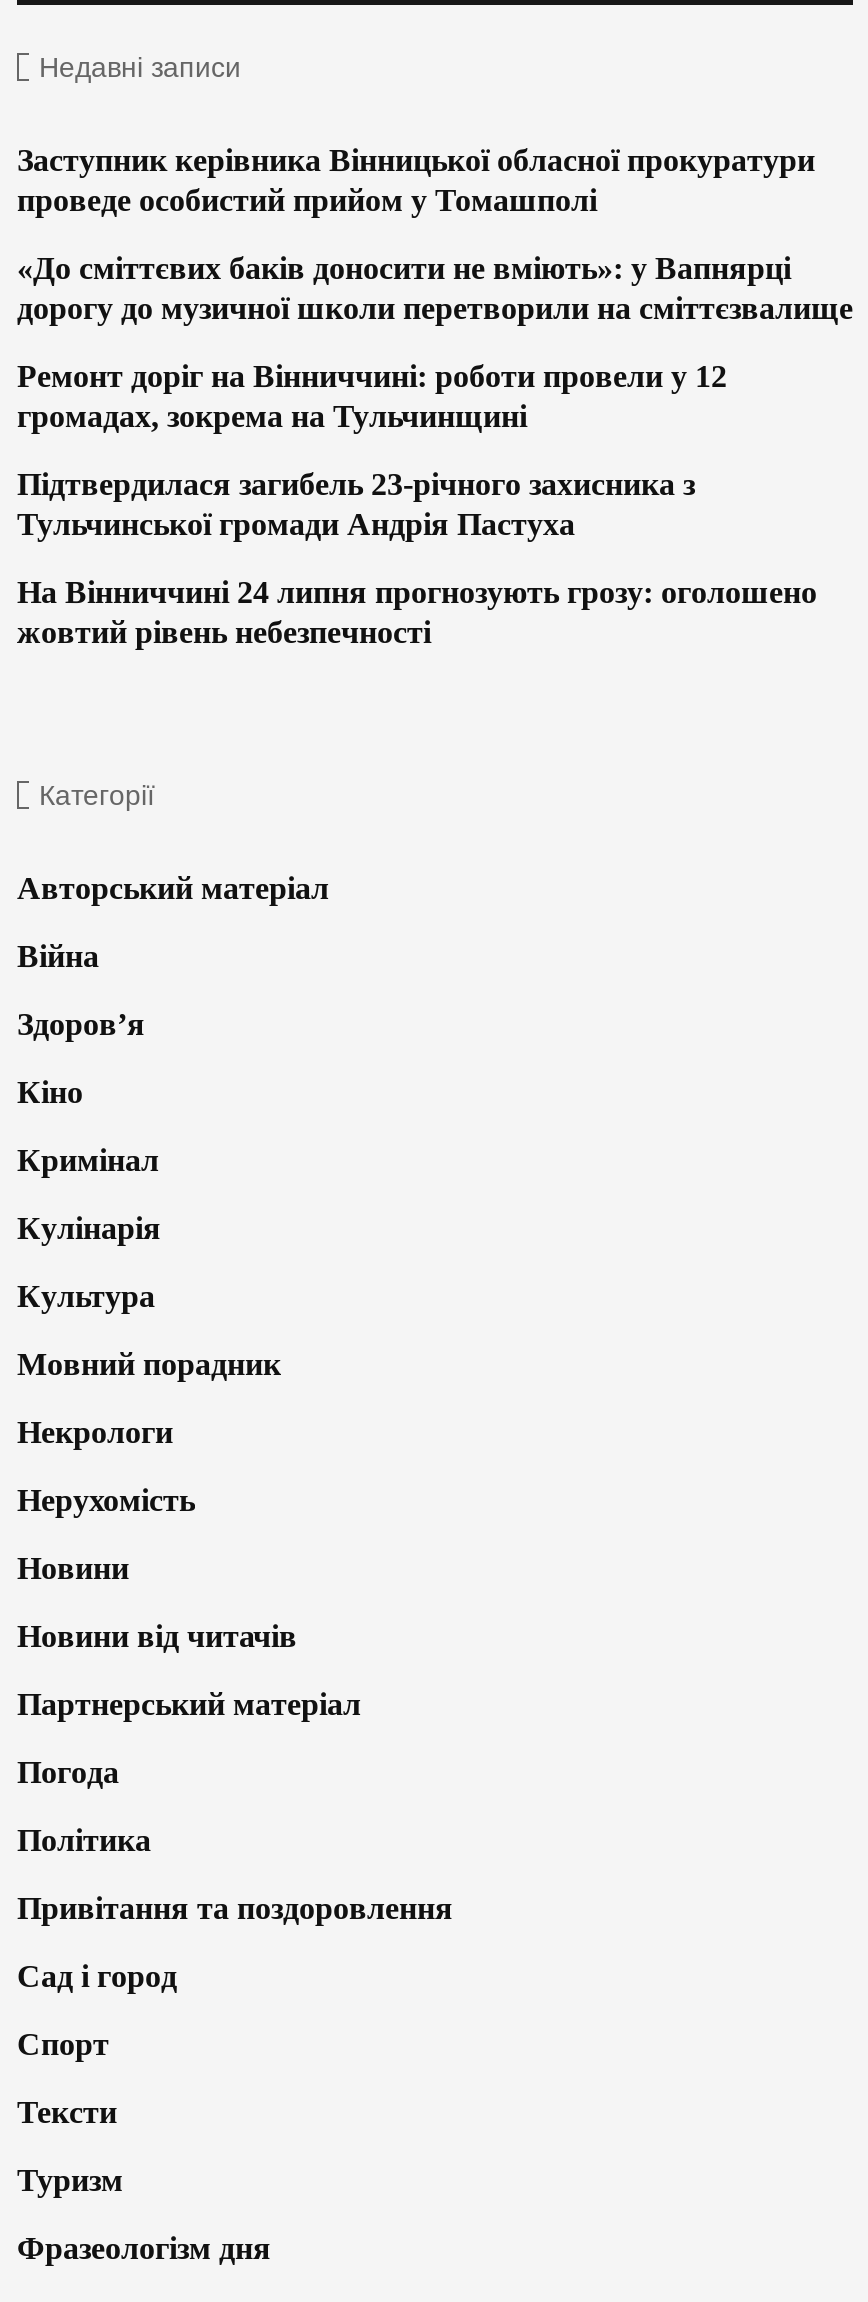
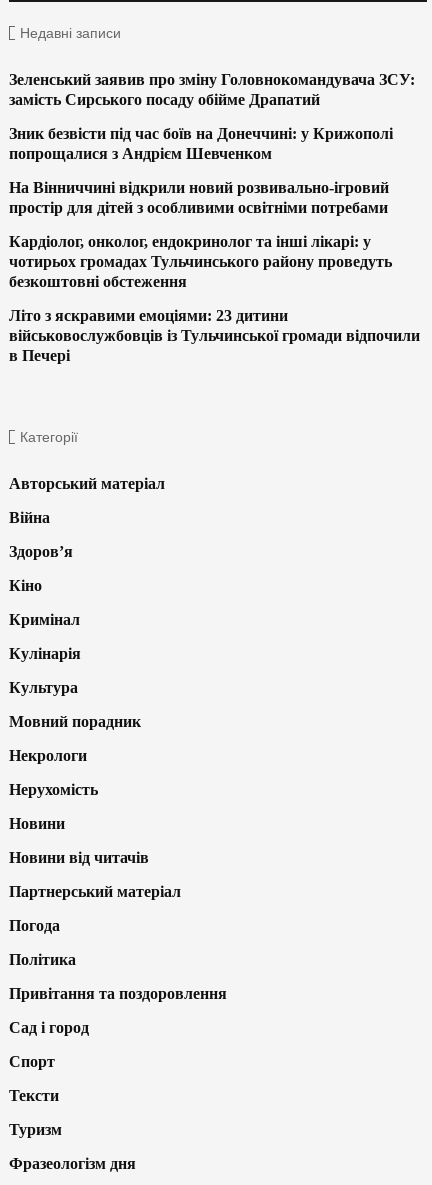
- Заступник керівника Вінницької обласної прокуратури
- проведе особистий прийом у Томашполі
+ Зеленський заявив про зміну Головнокомандувача ЗСУ:
+ замість Сирського посаду обійме Драпатий

- «До сміттєвих баків доносити не вміють»: у Вапнярці
- дорогу до музичної школи перетворили на сміттєзвалище
+ Зник безвісти під час боїв на Донеччині: у Крижополі
+ попрощалися з Андрієм Шевченком

- Ремонт доріг на Вінниччині: роботи провели у 12
- громадах, зокрема на Тульчинщині
+ На Вінниччині відкрили новий розвивально-ігровий
+ простір для дітей з особливими освітніми потребами

- Підтвердилася загибель 23-річного захисника з
- Тульчинської громади Андрія Пастуха
+ Кардіолог, онколог, ендокринолог та інші лікарі: у
+ чотирьох громадах Тульчинського району проведуть
+ безкоштовні обстеження

- На Вінниччині 24 липня прогнозують грозу: оголошено
- жовтий рівень небезпечності
+ Літо з яскравими емоціями: 23 дитини
+ військовослужбовців із Тульчинської громади відпочили
+ в Печері
